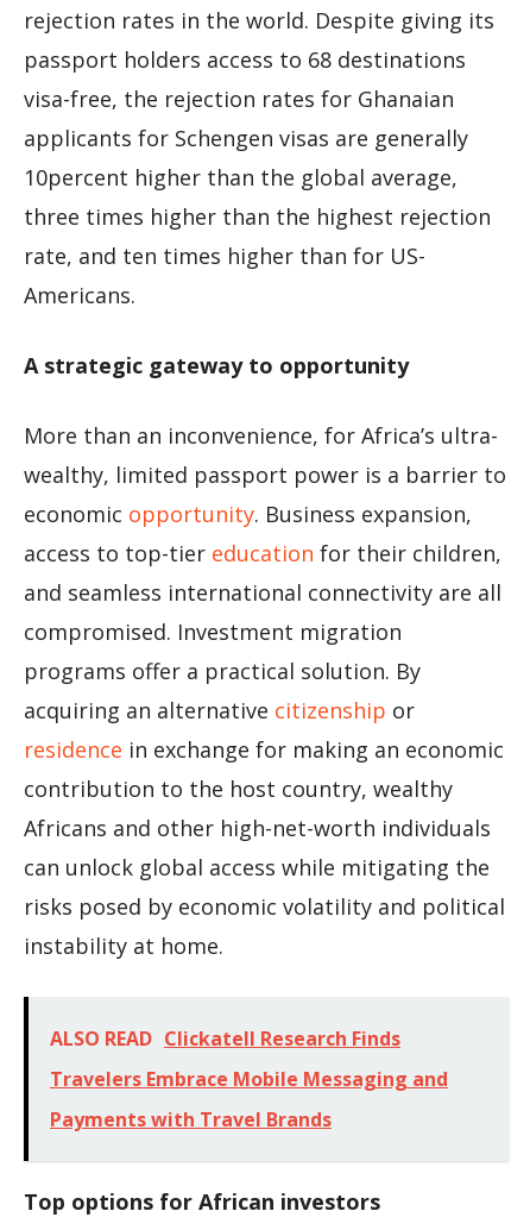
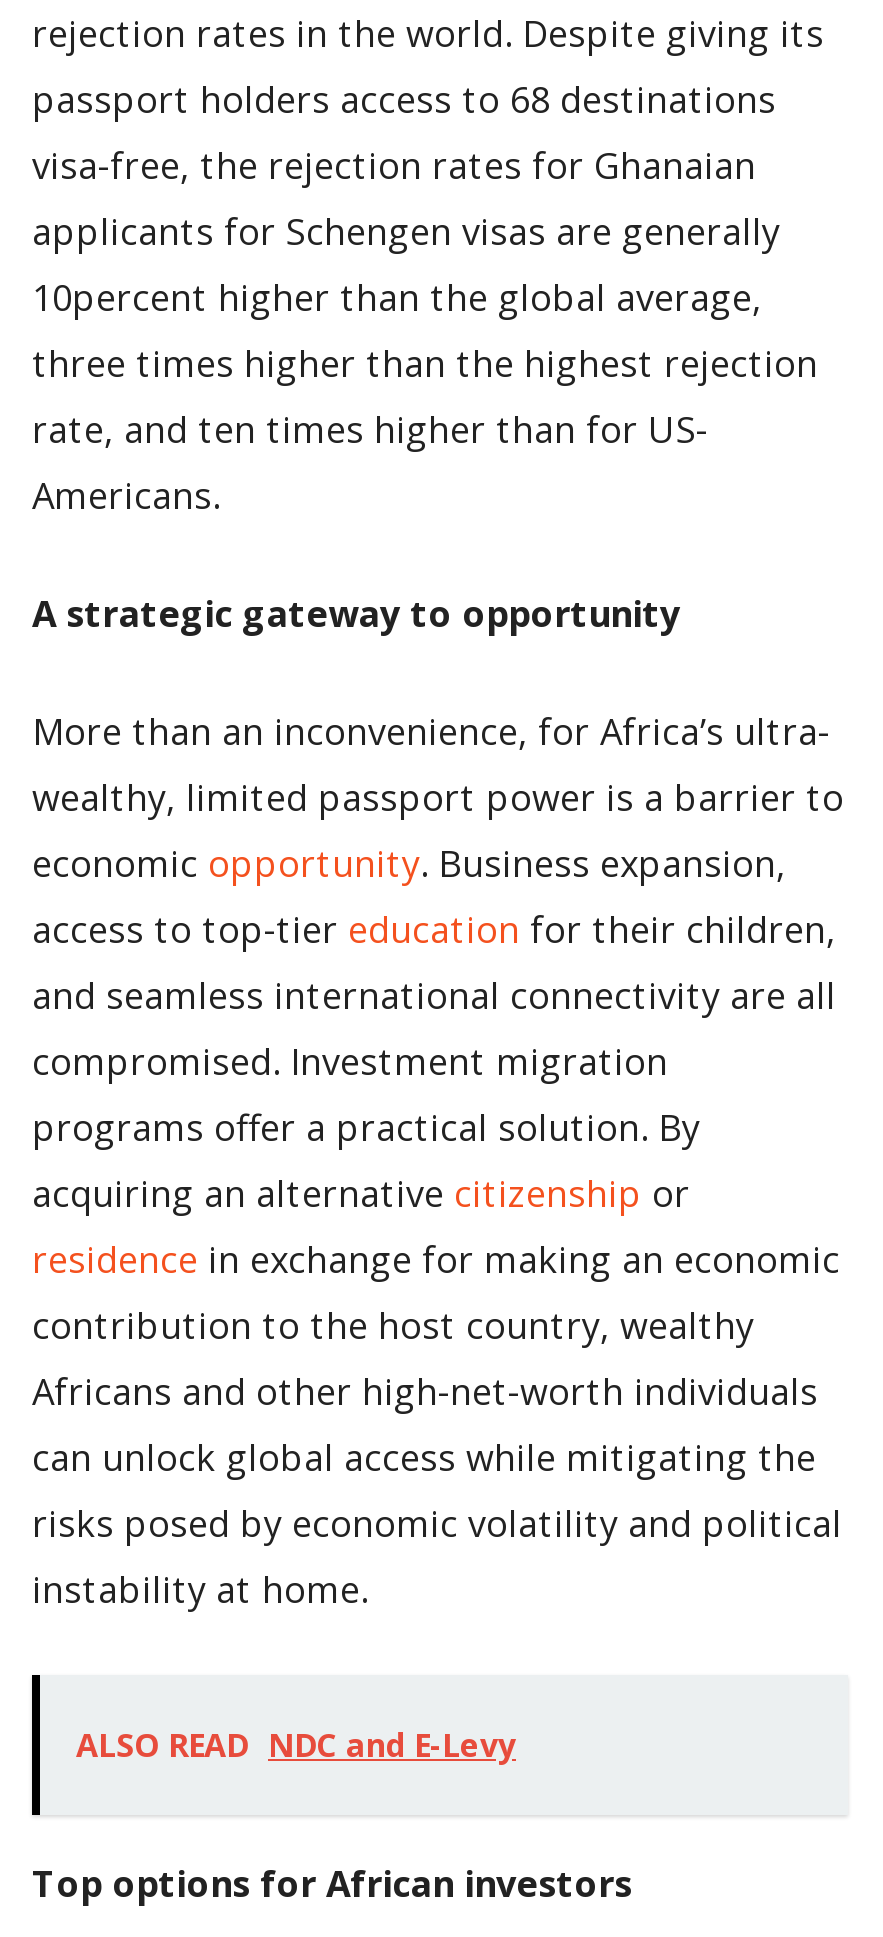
- ALSO READ Clickatell Research Finds
- Travelers Embrace Mobile Messaging and
- Payments with Travel Brands
+ ALSO READ NDC and E-Levy
